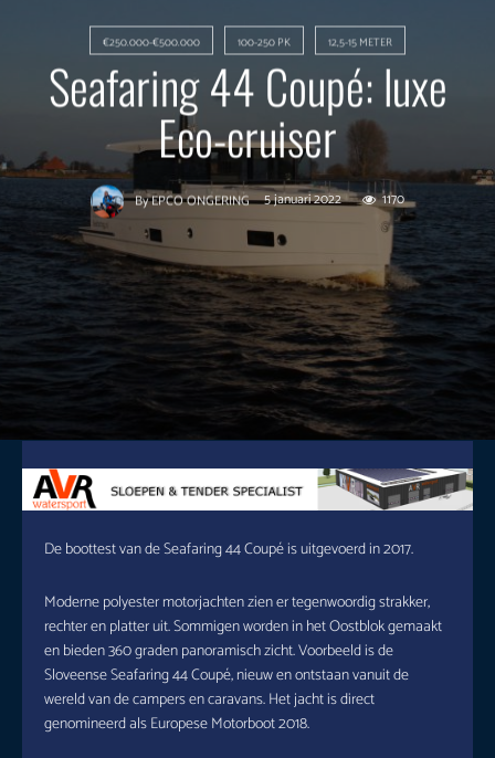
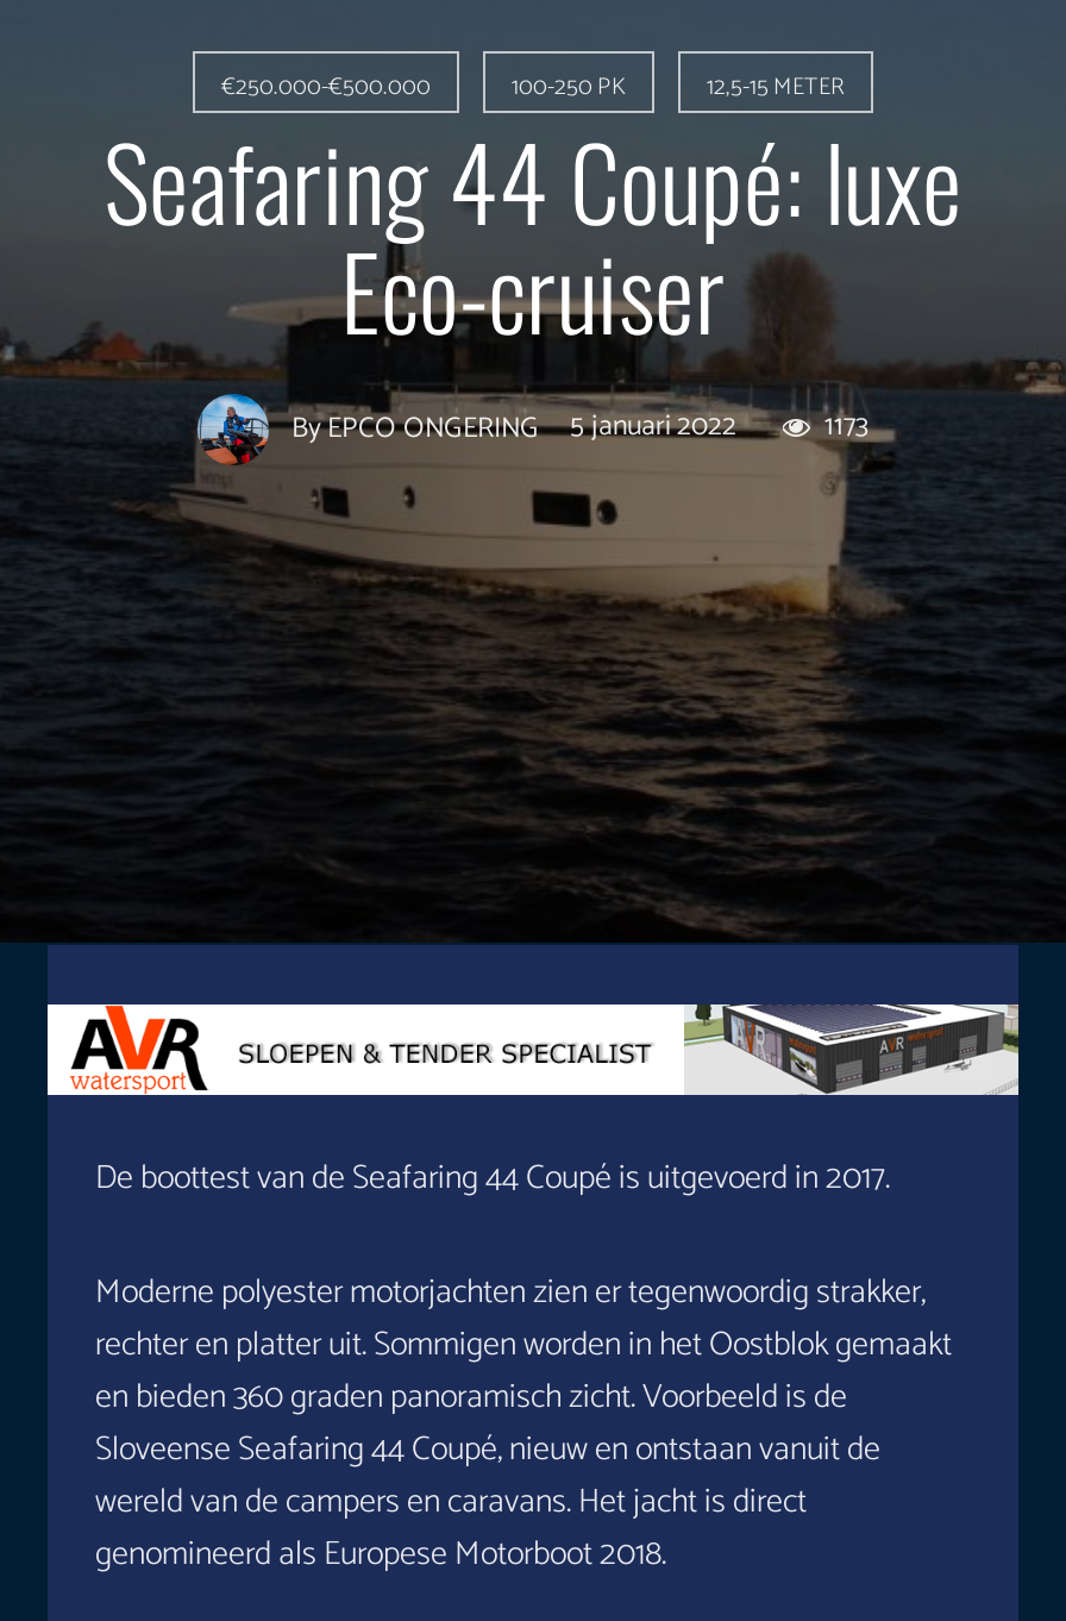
- By EPCO ONGERING 5 januari 2022 1170
+ By EPCO ONGERING 5 januari 2022 1173
